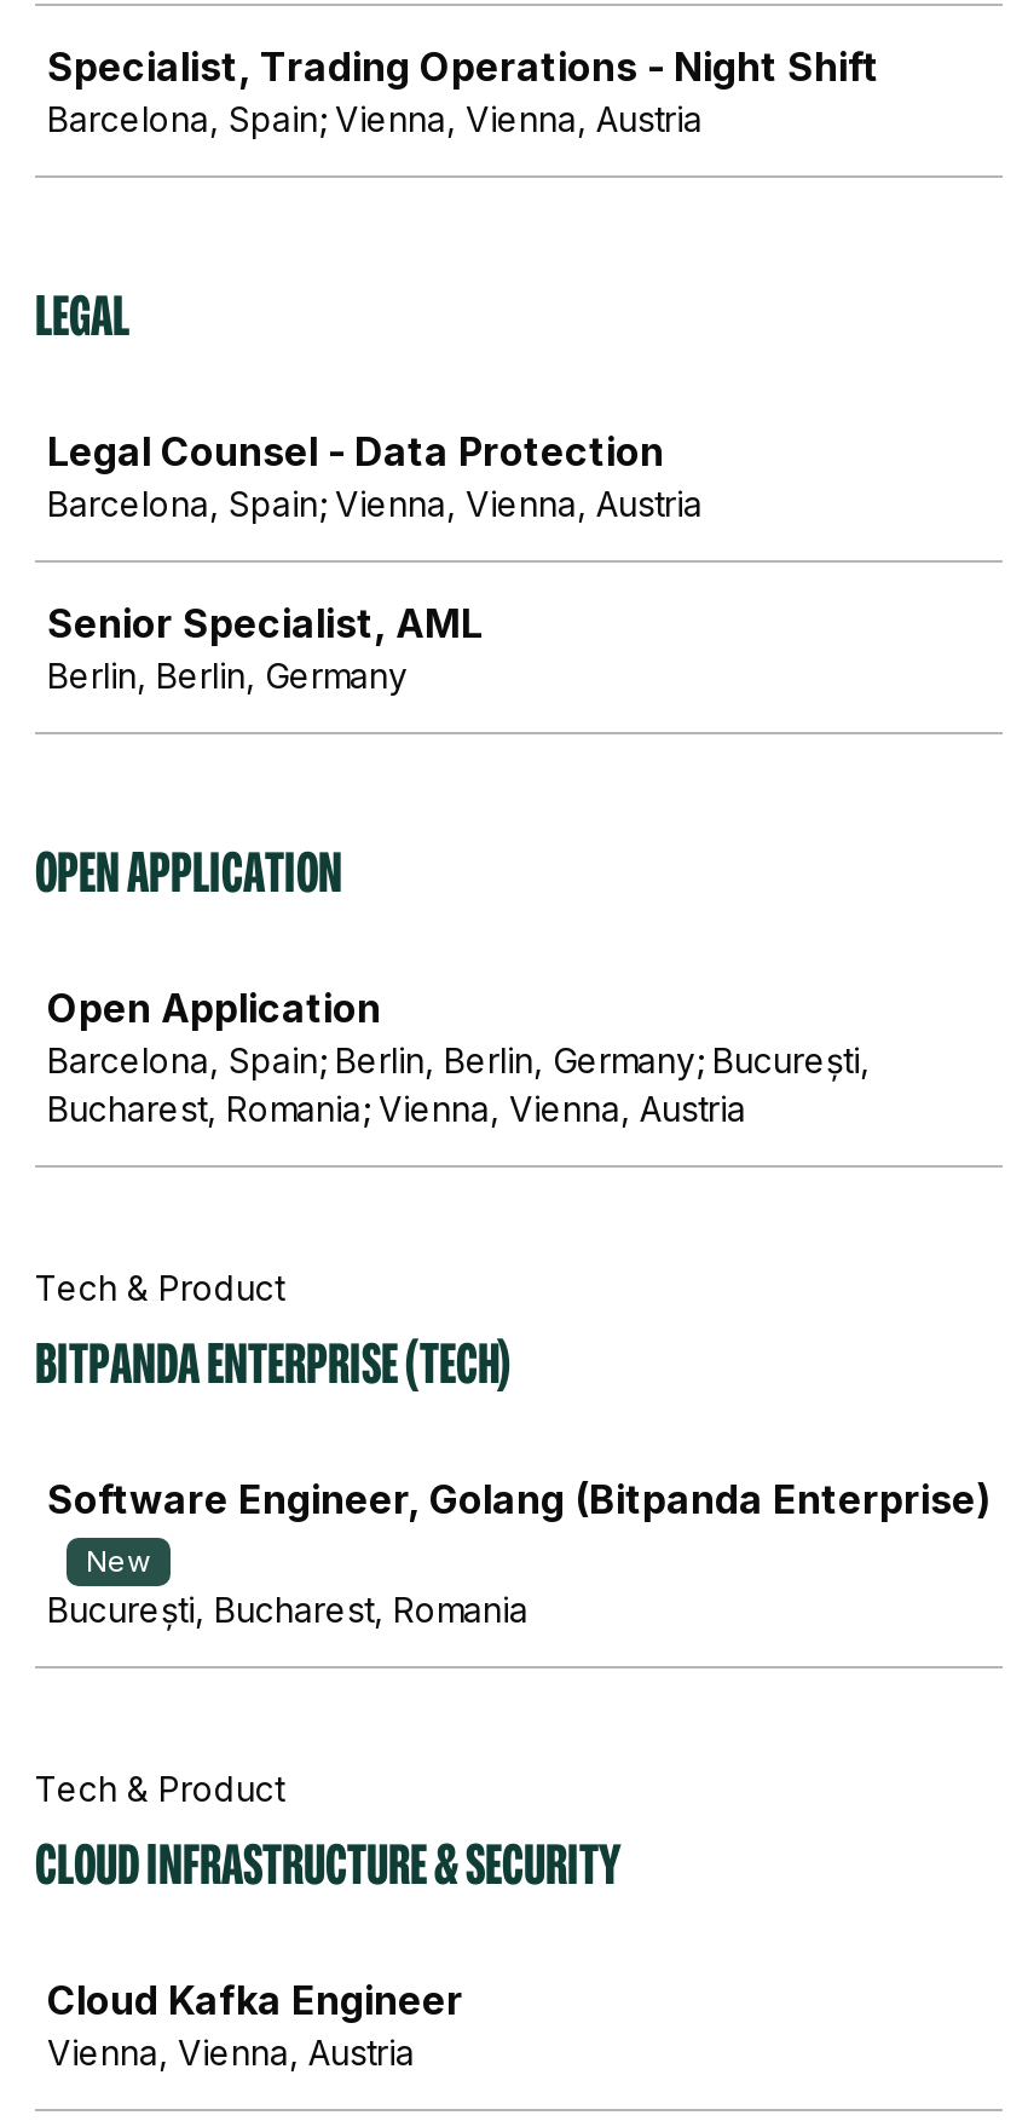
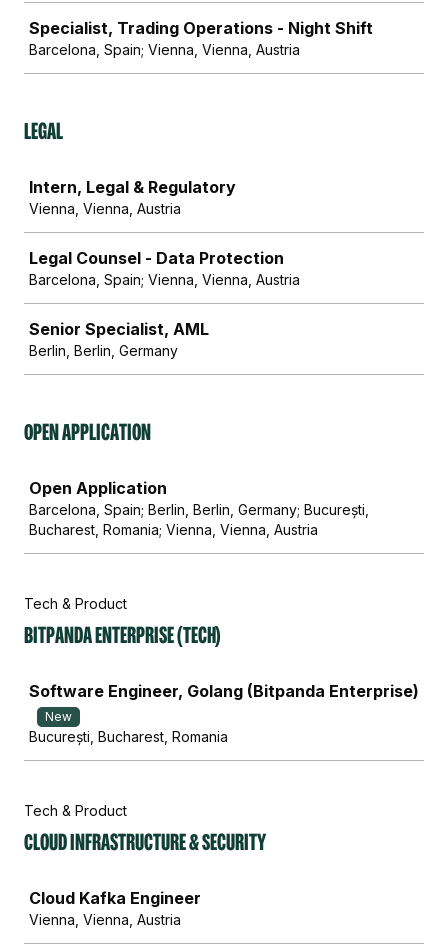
+ Intern, Legal & Regulatory
+ Vienna, Vienna, Austria
